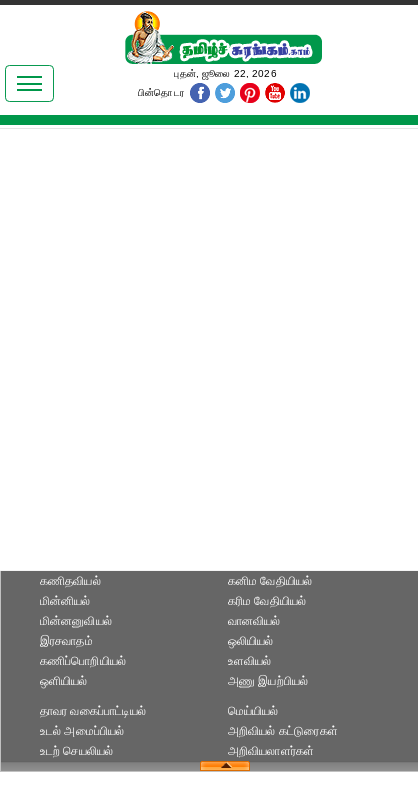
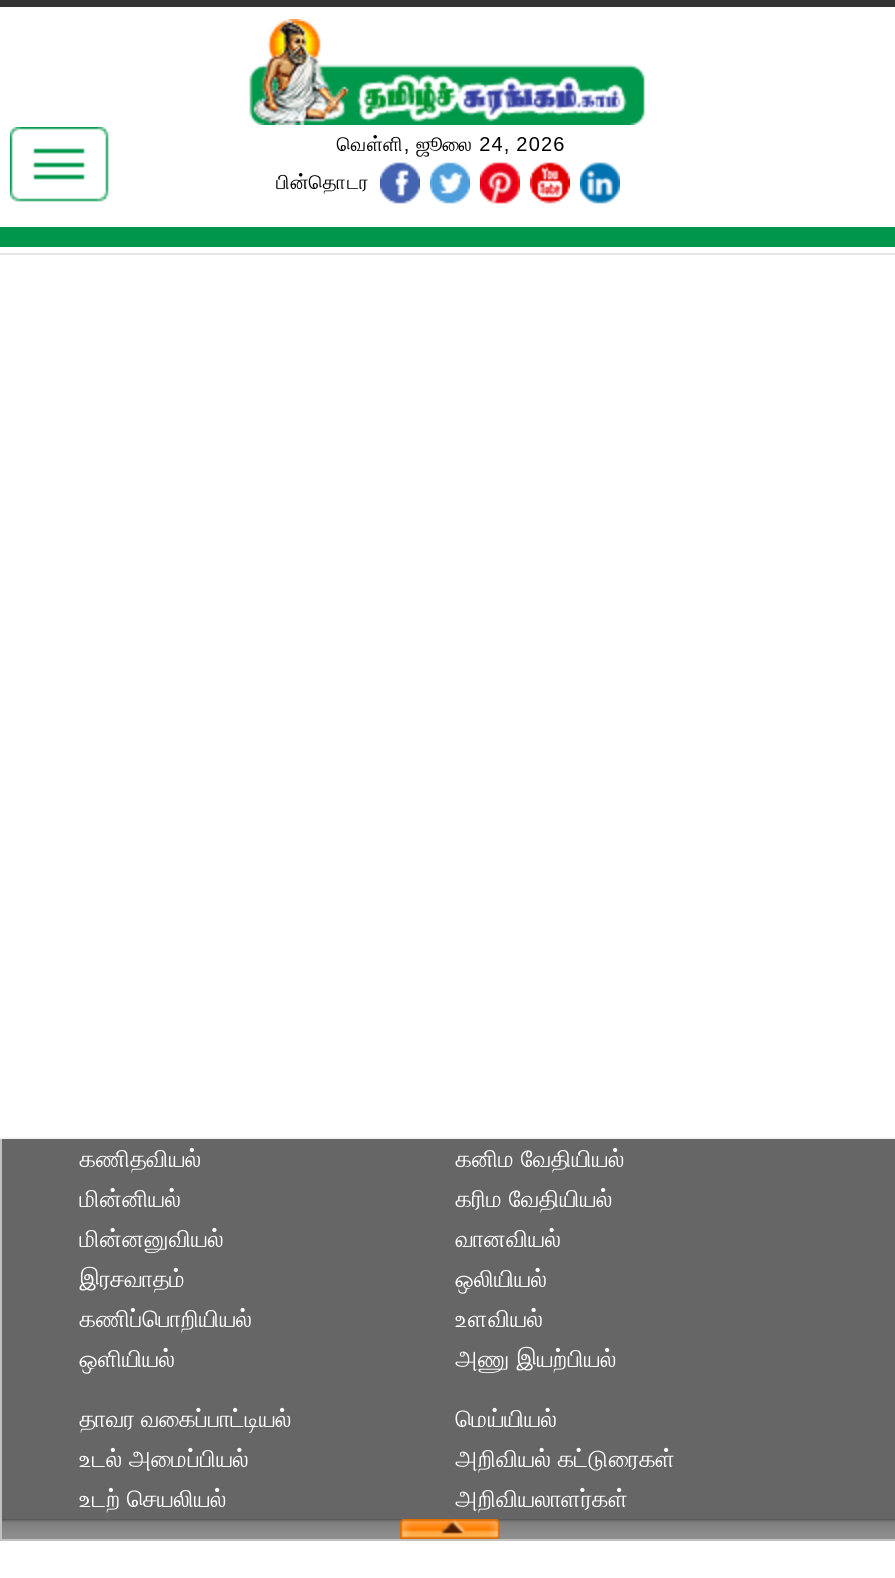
- புதன், ஜூலை 22, 2026
+ வெள்ளி, ஜூலை 24, 2026
